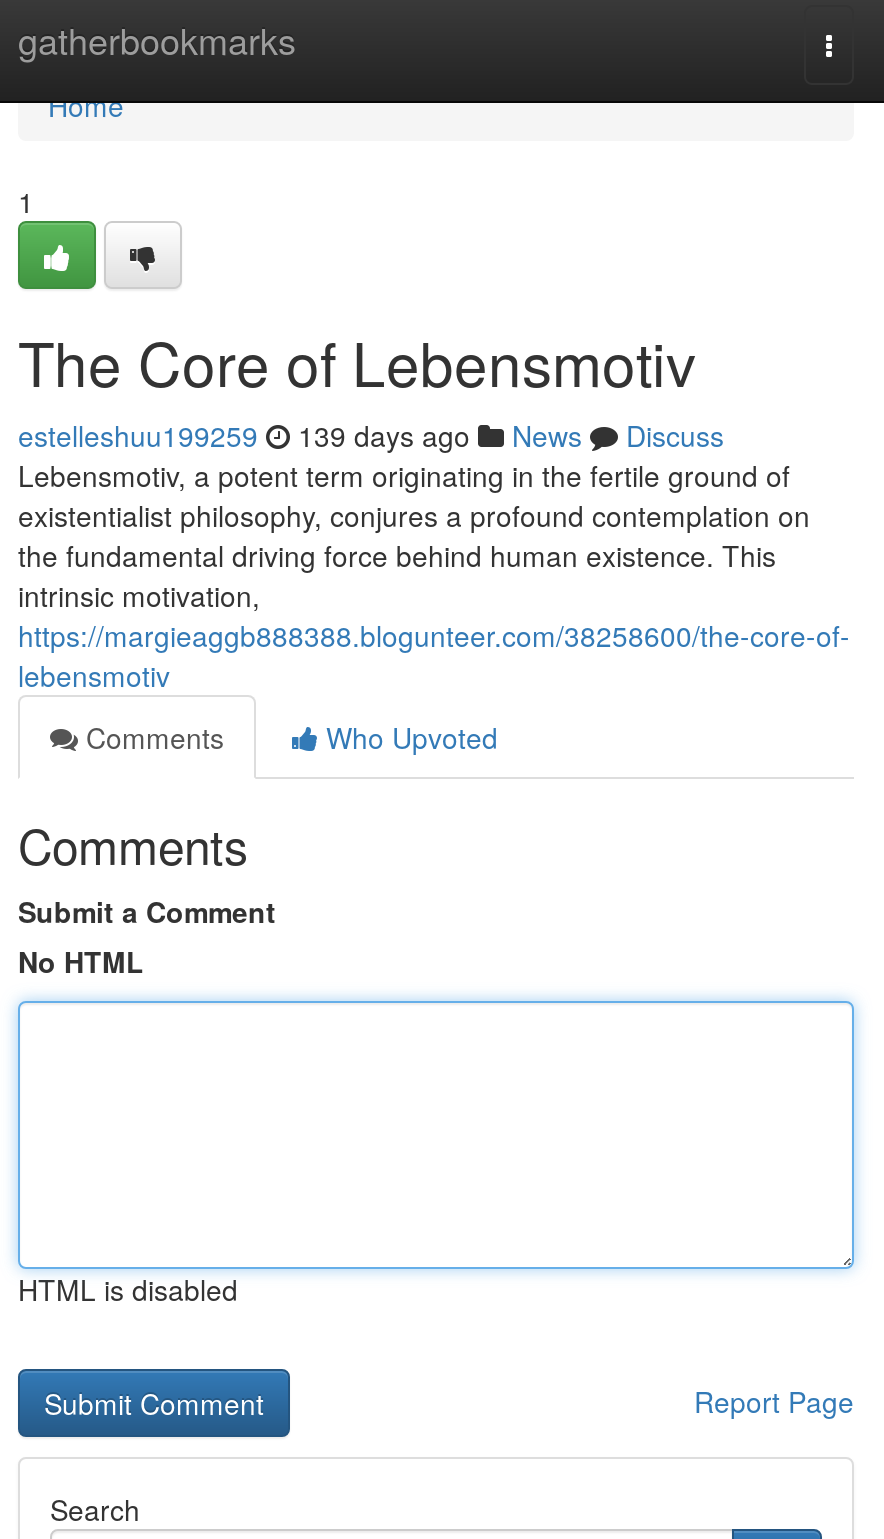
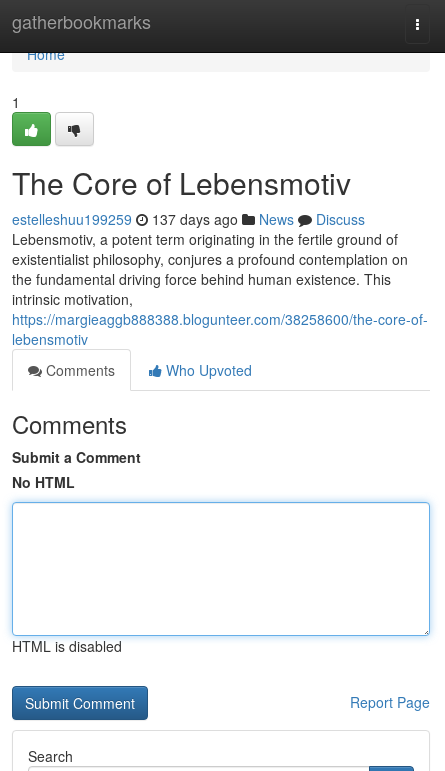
- estelleshuu199259 139 days ago News Discuss
+ estelleshuu199259 137 days ago News Discuss
